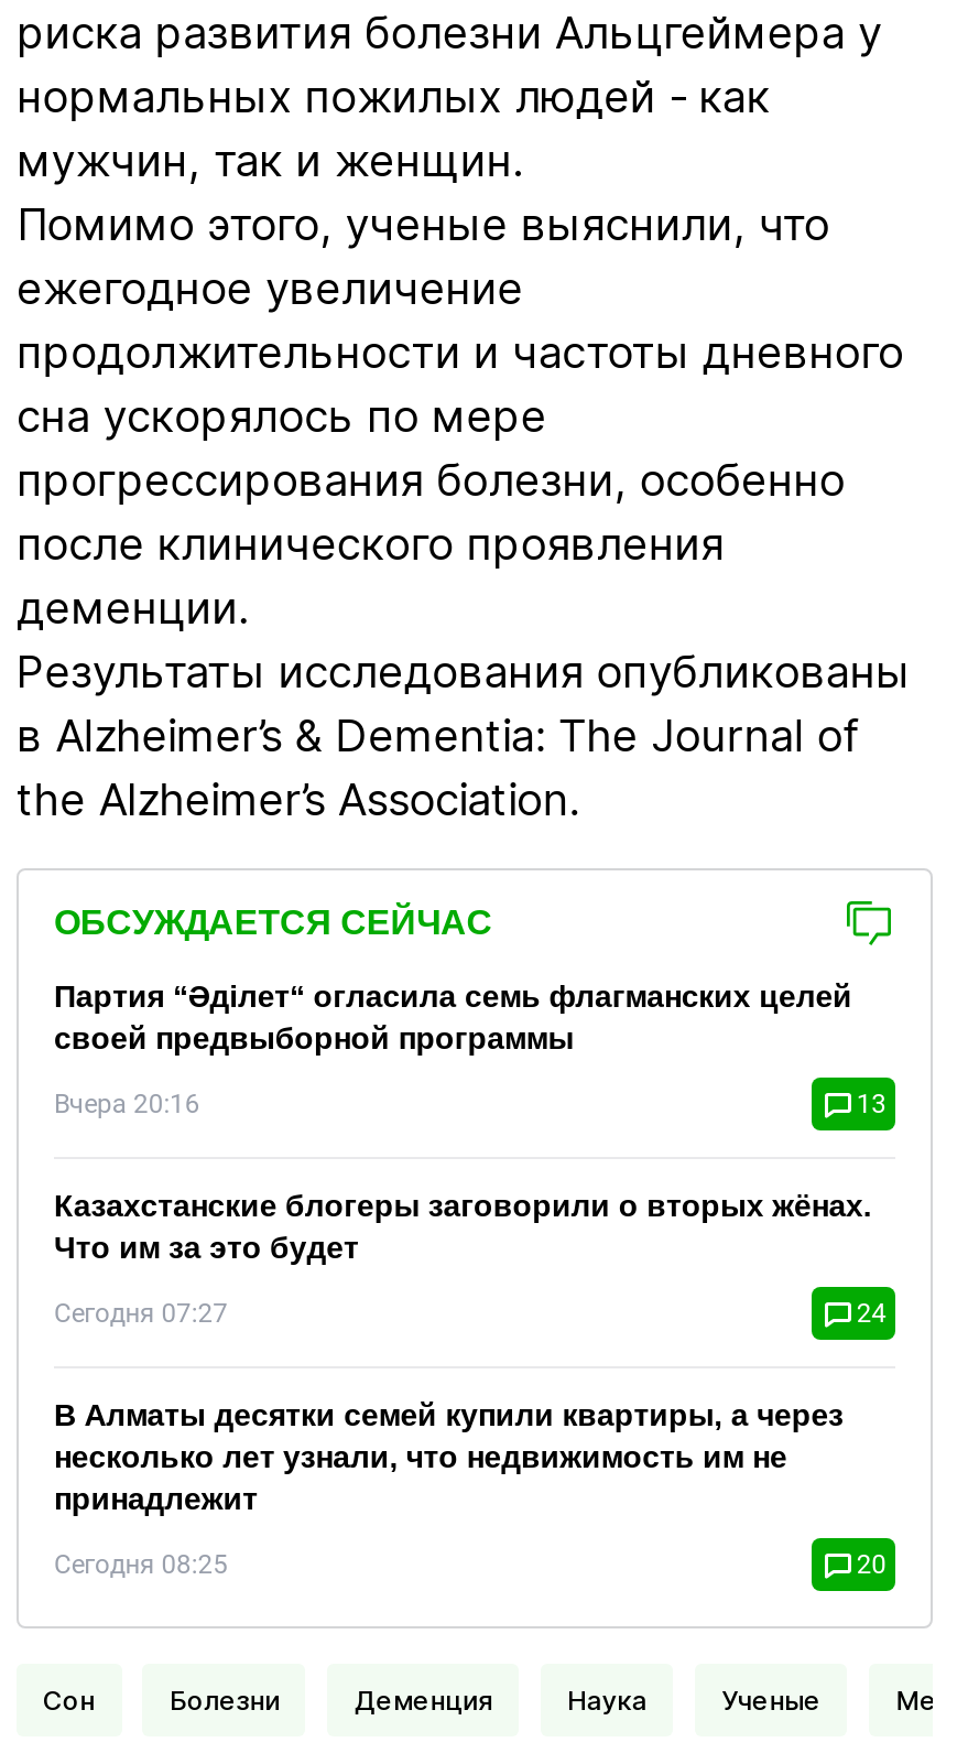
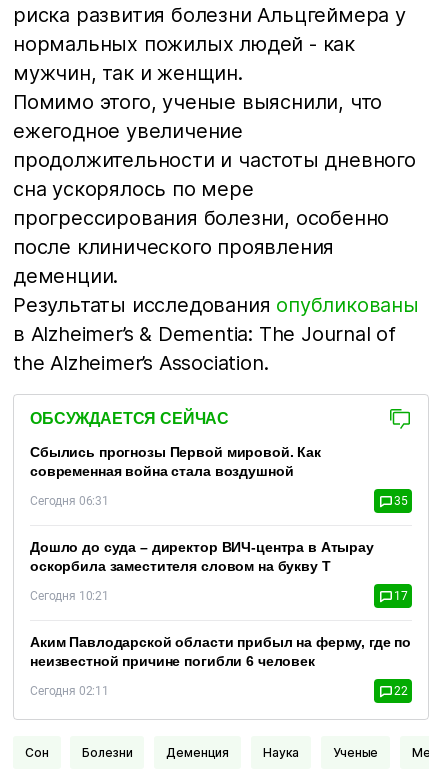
- Партия “Әділет“ огласила семь флагманских целей
- своей предвыборной программы
+ Сбылись прогнозы Первой мировой. Как
+ современная война стала воздушной

- Вчера 20:16
- 13
+ Сегодня 06:31
+ 35

- Казахстанские блогеры заговорили о вторых жёнах.
- Что им за это будет
+ Дошло до суда – директор ВИЧ-центра в Атырау
+ оскорбила заместителя словом на букву Т

- Сегодня 07:27
- 24
+ Сегодня 10:21
+ 17

- В Алматы десятки семей купили квартиры, а через
- несколько лет узнали, что недвижимость им не
- принадлежит
+ Аким Павлодарской области прибыл на ферму, где по
+ неизвестной причине погибли 6 человек

- Сегодня 08:25
- 20
+ Сегодня 02:11
+ 22
